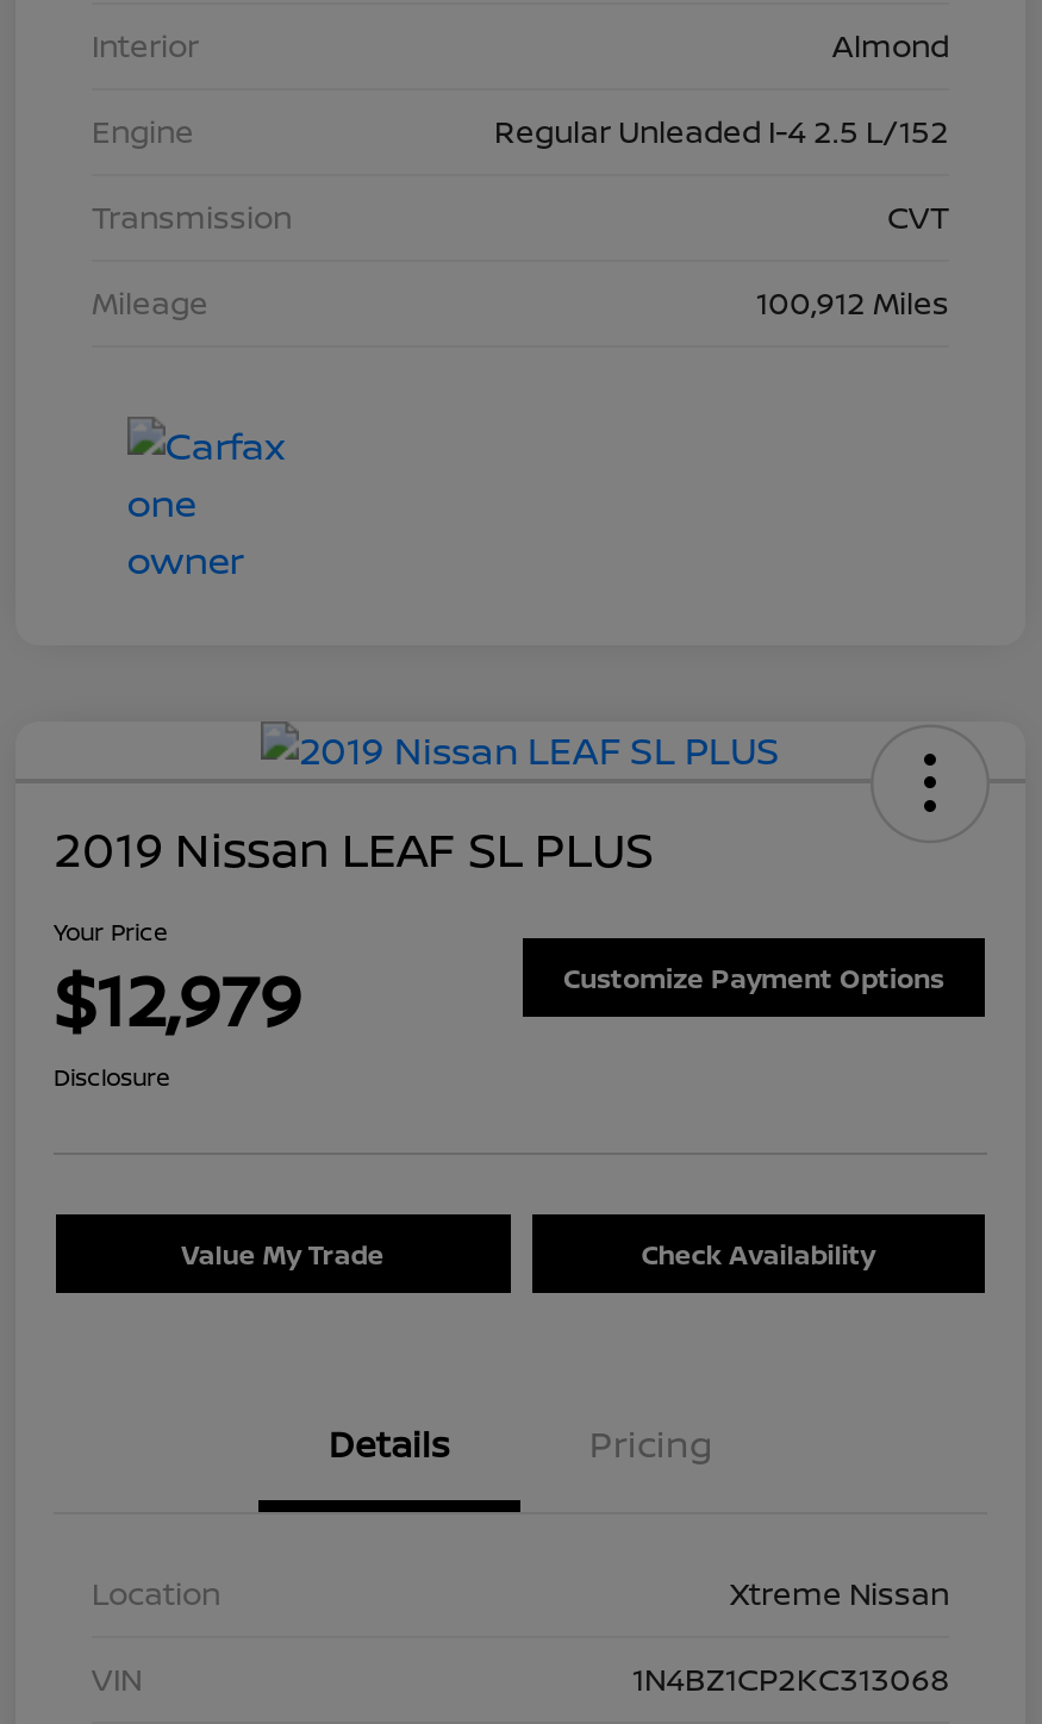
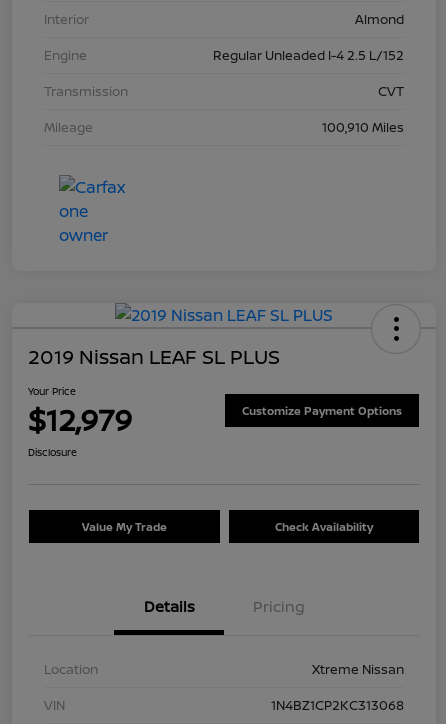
- 100,912 Miles
+ 100,910 Miles
